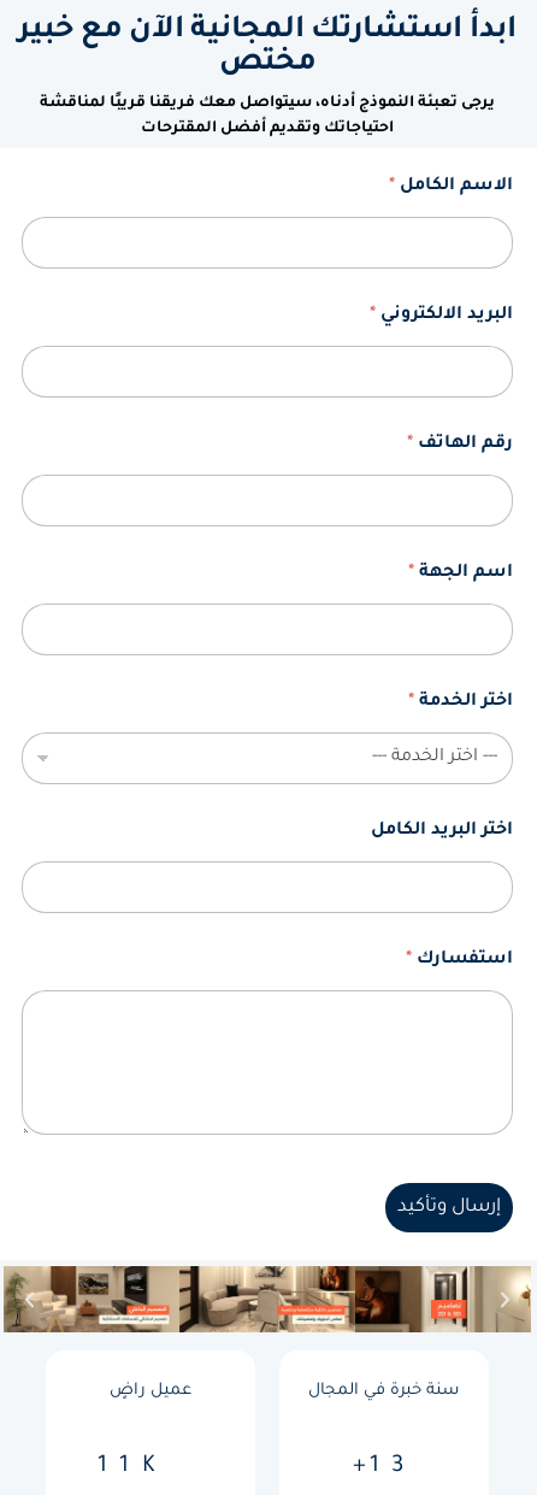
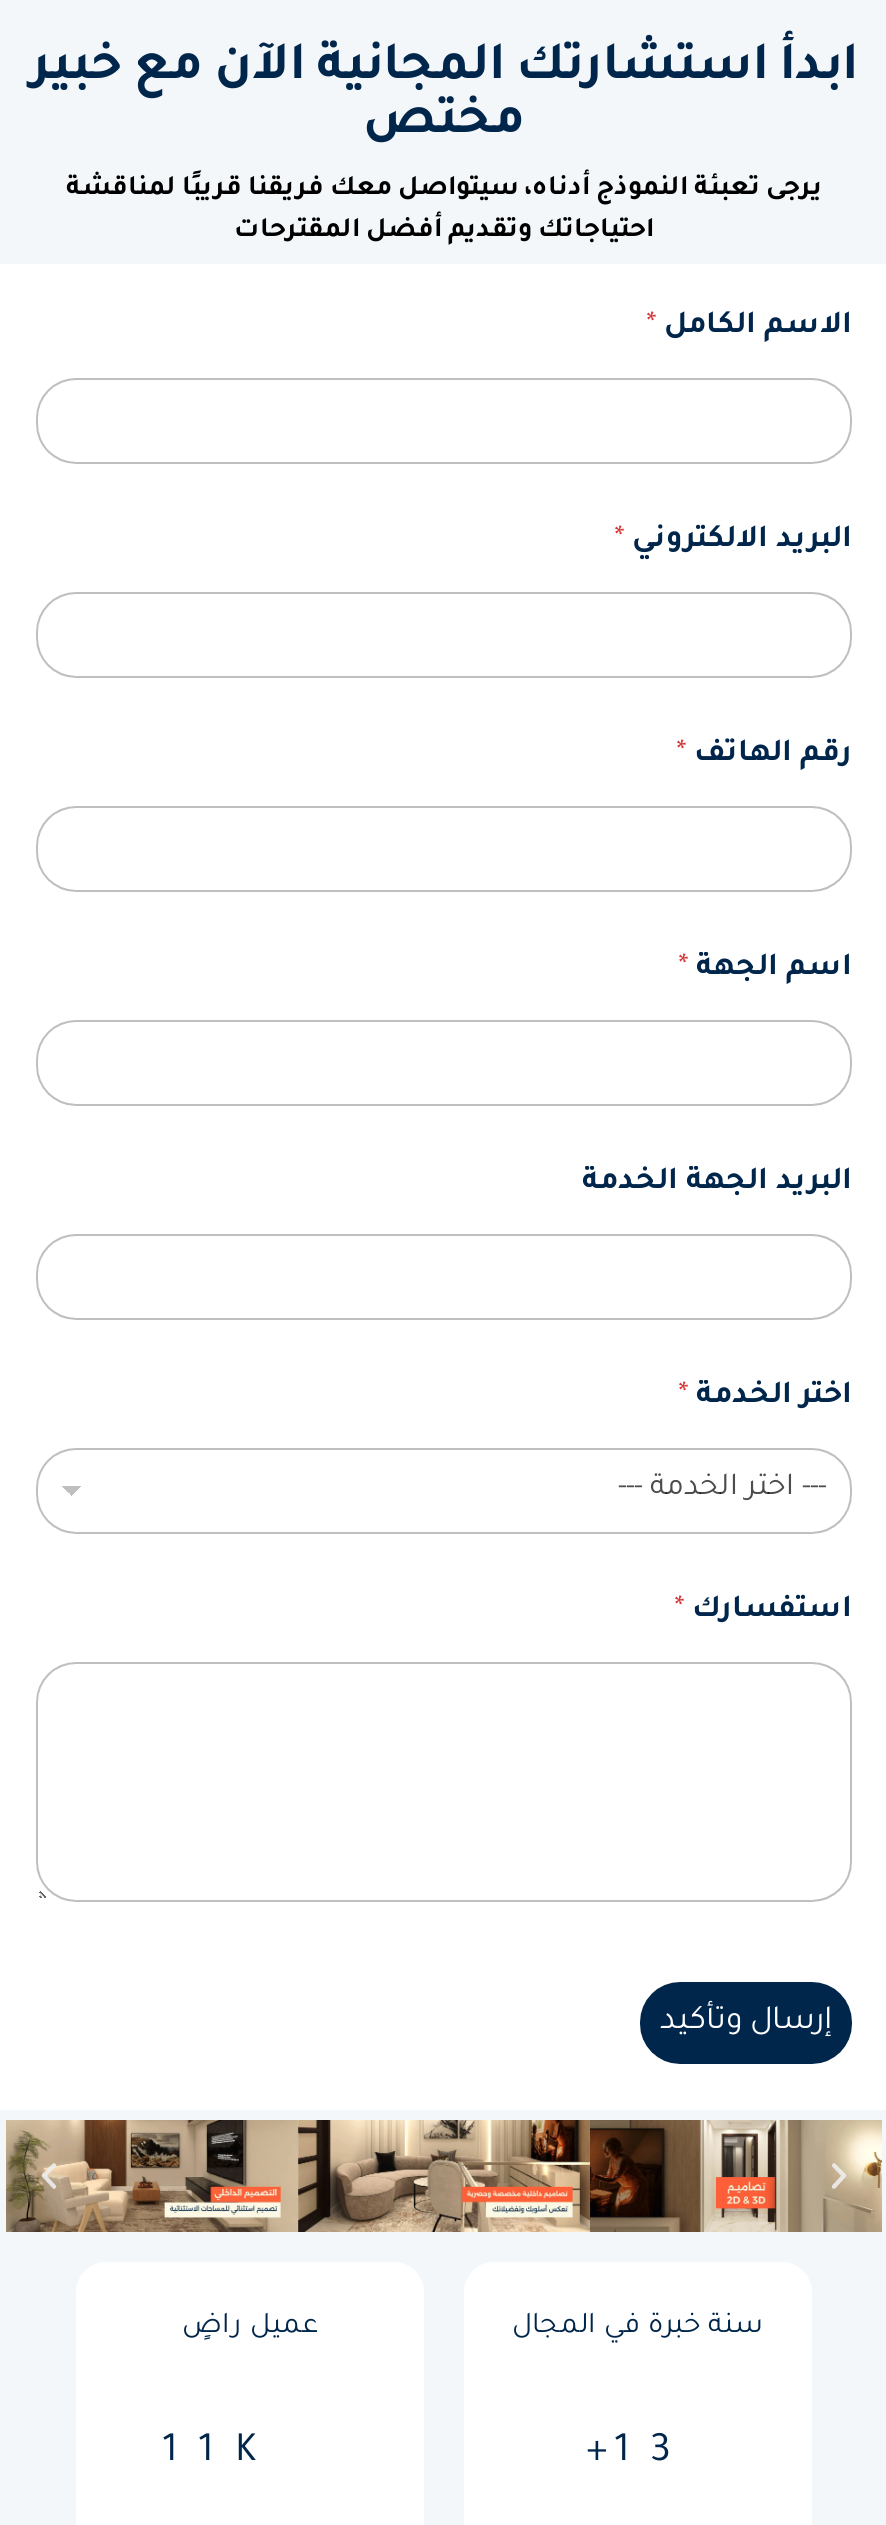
+ البريد الجهة الخدمة

moved down: اختر الخدمة *

- اختر البريد الكامل
